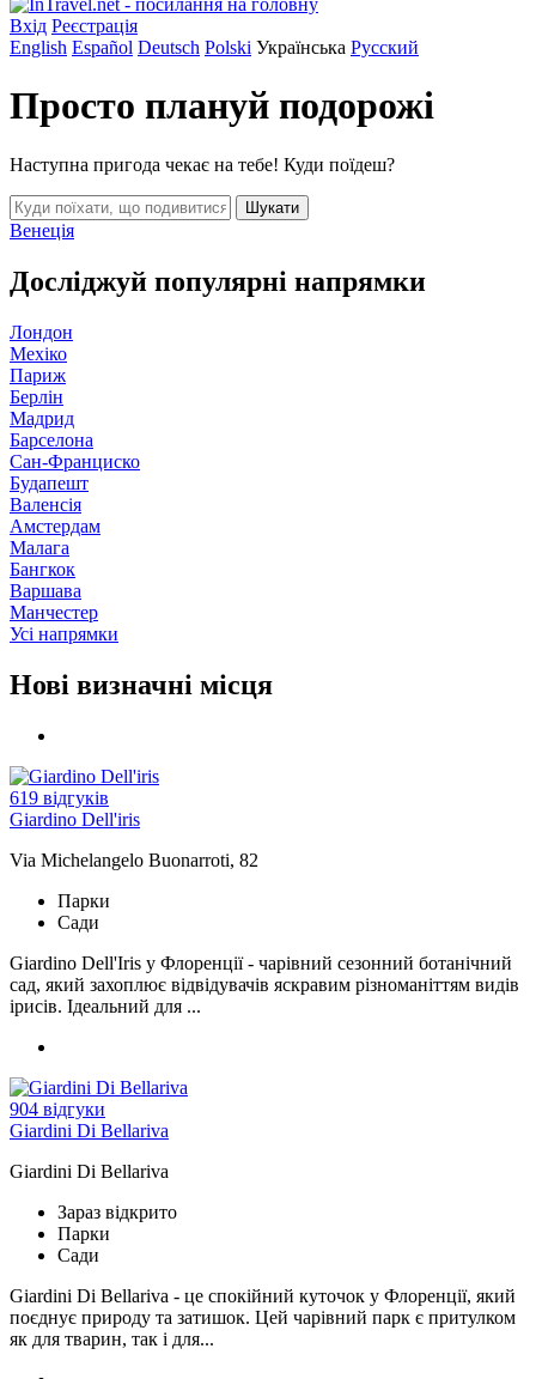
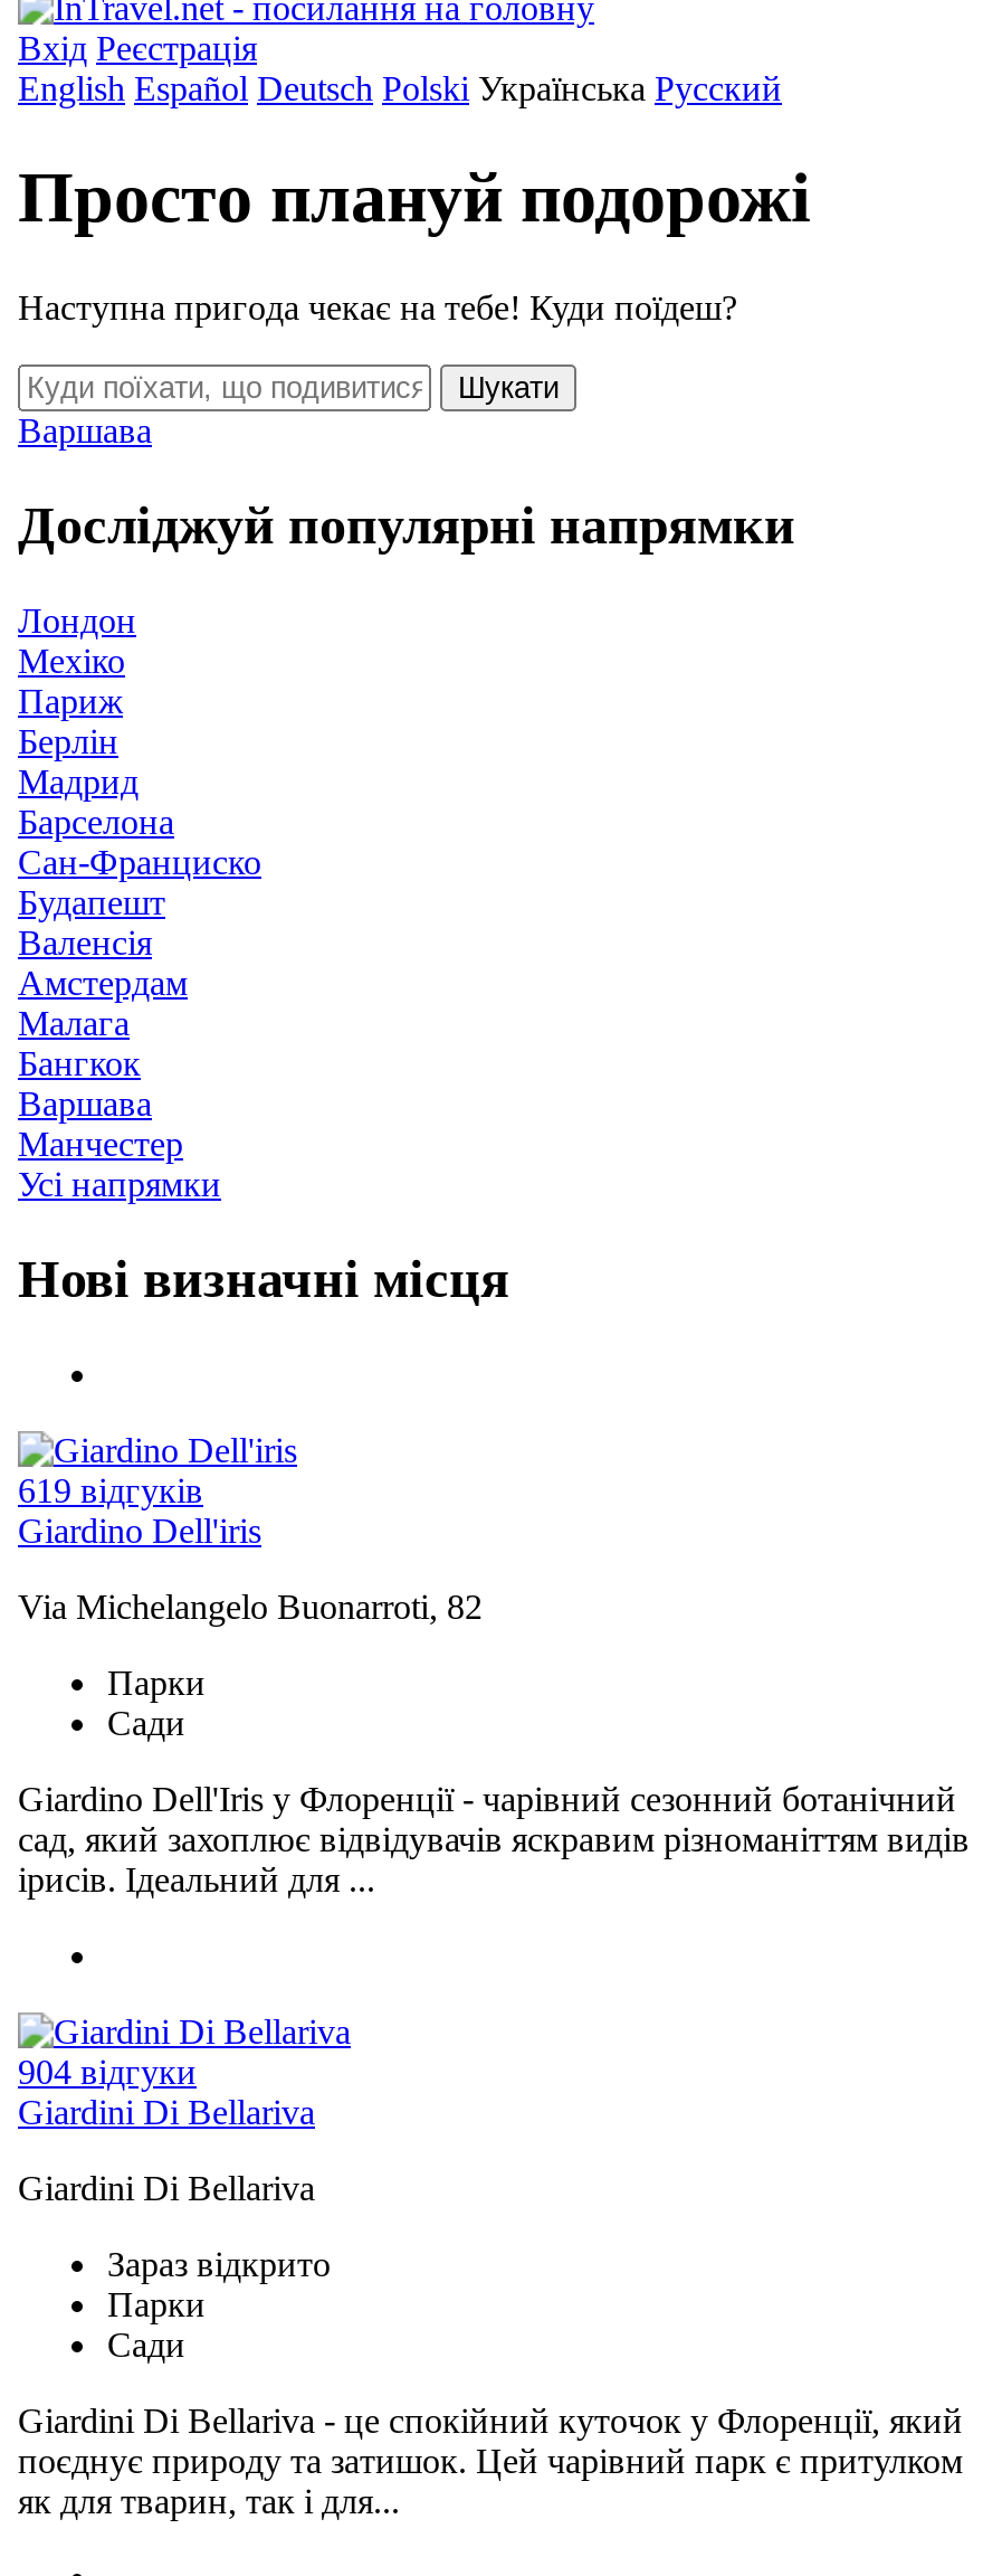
- Венеція
+ Варшава
